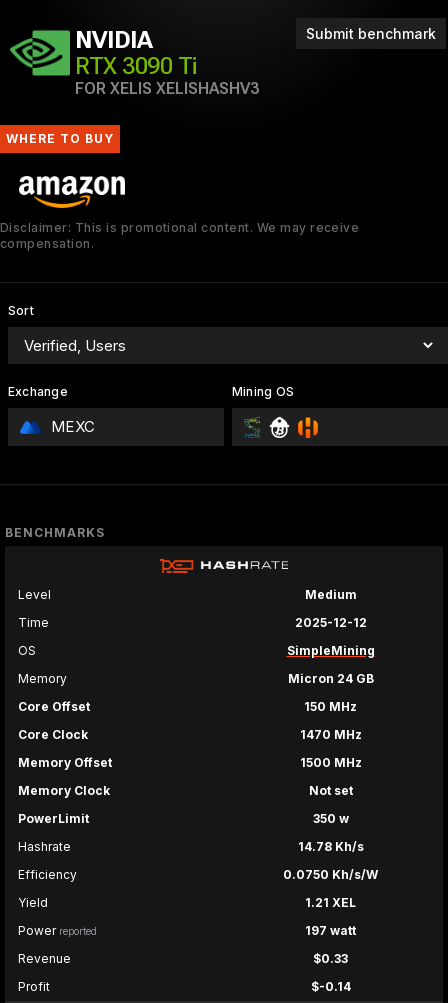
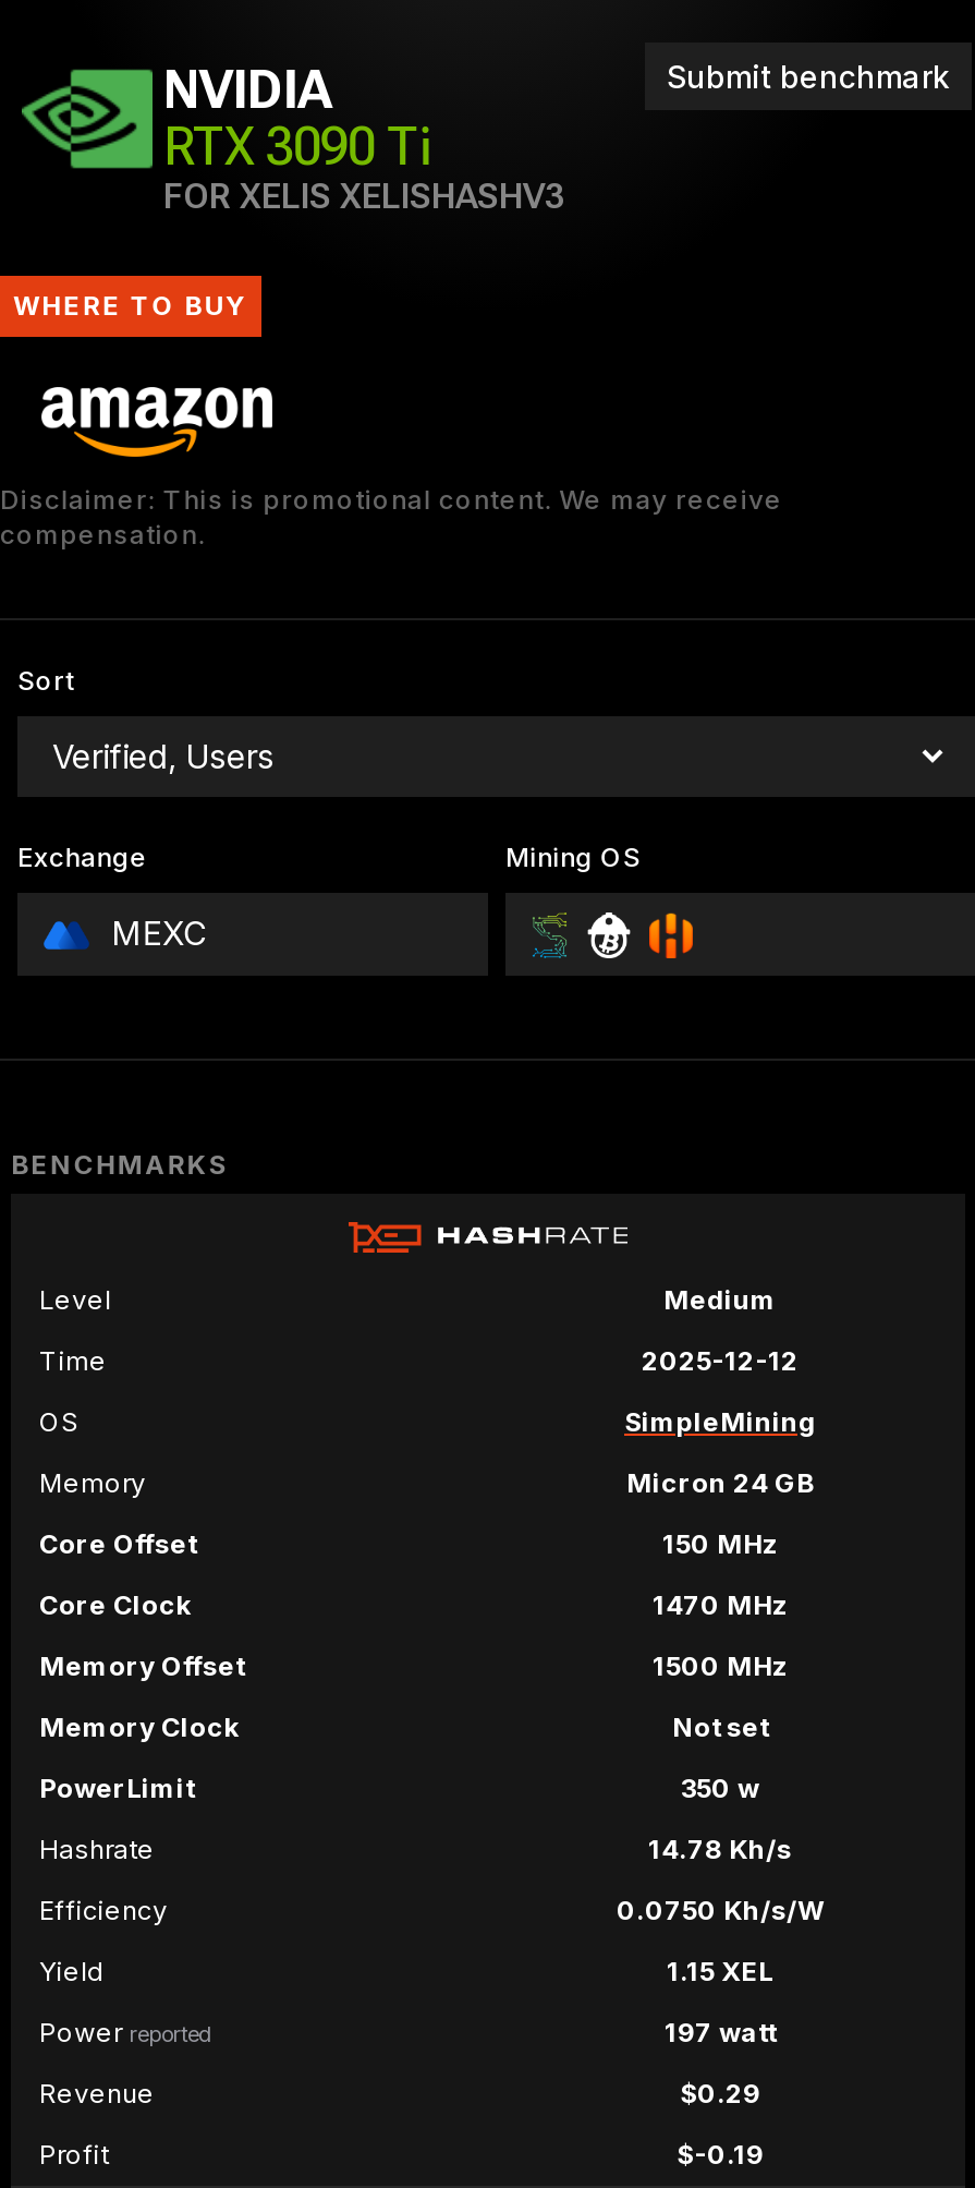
- 1.21 XEL
+ 1.15 XEL

- $0.33
+ $0.29

- $-0.14
+ $-0.19
